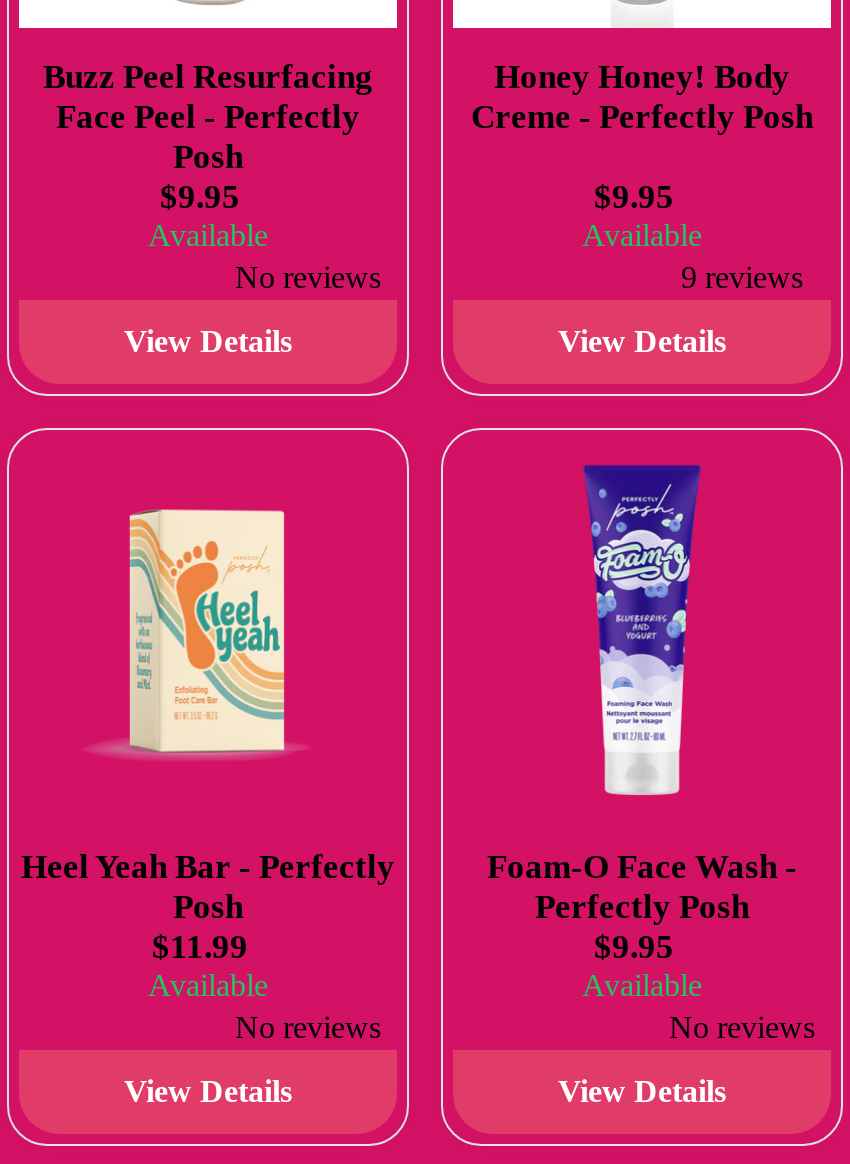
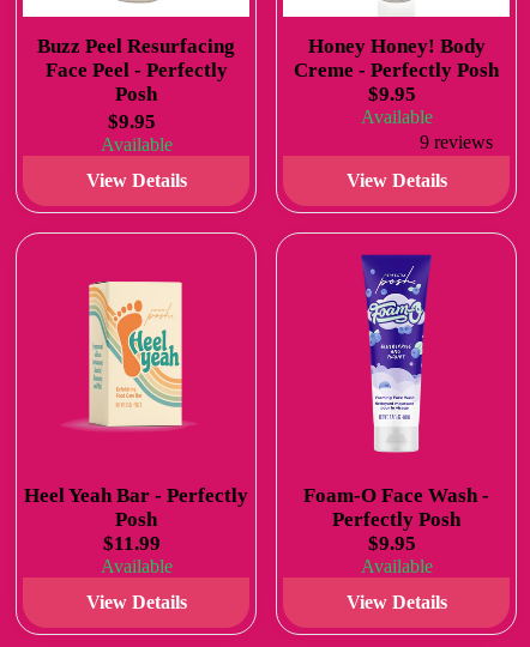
- No reviews

- No reviews

- No reviews
